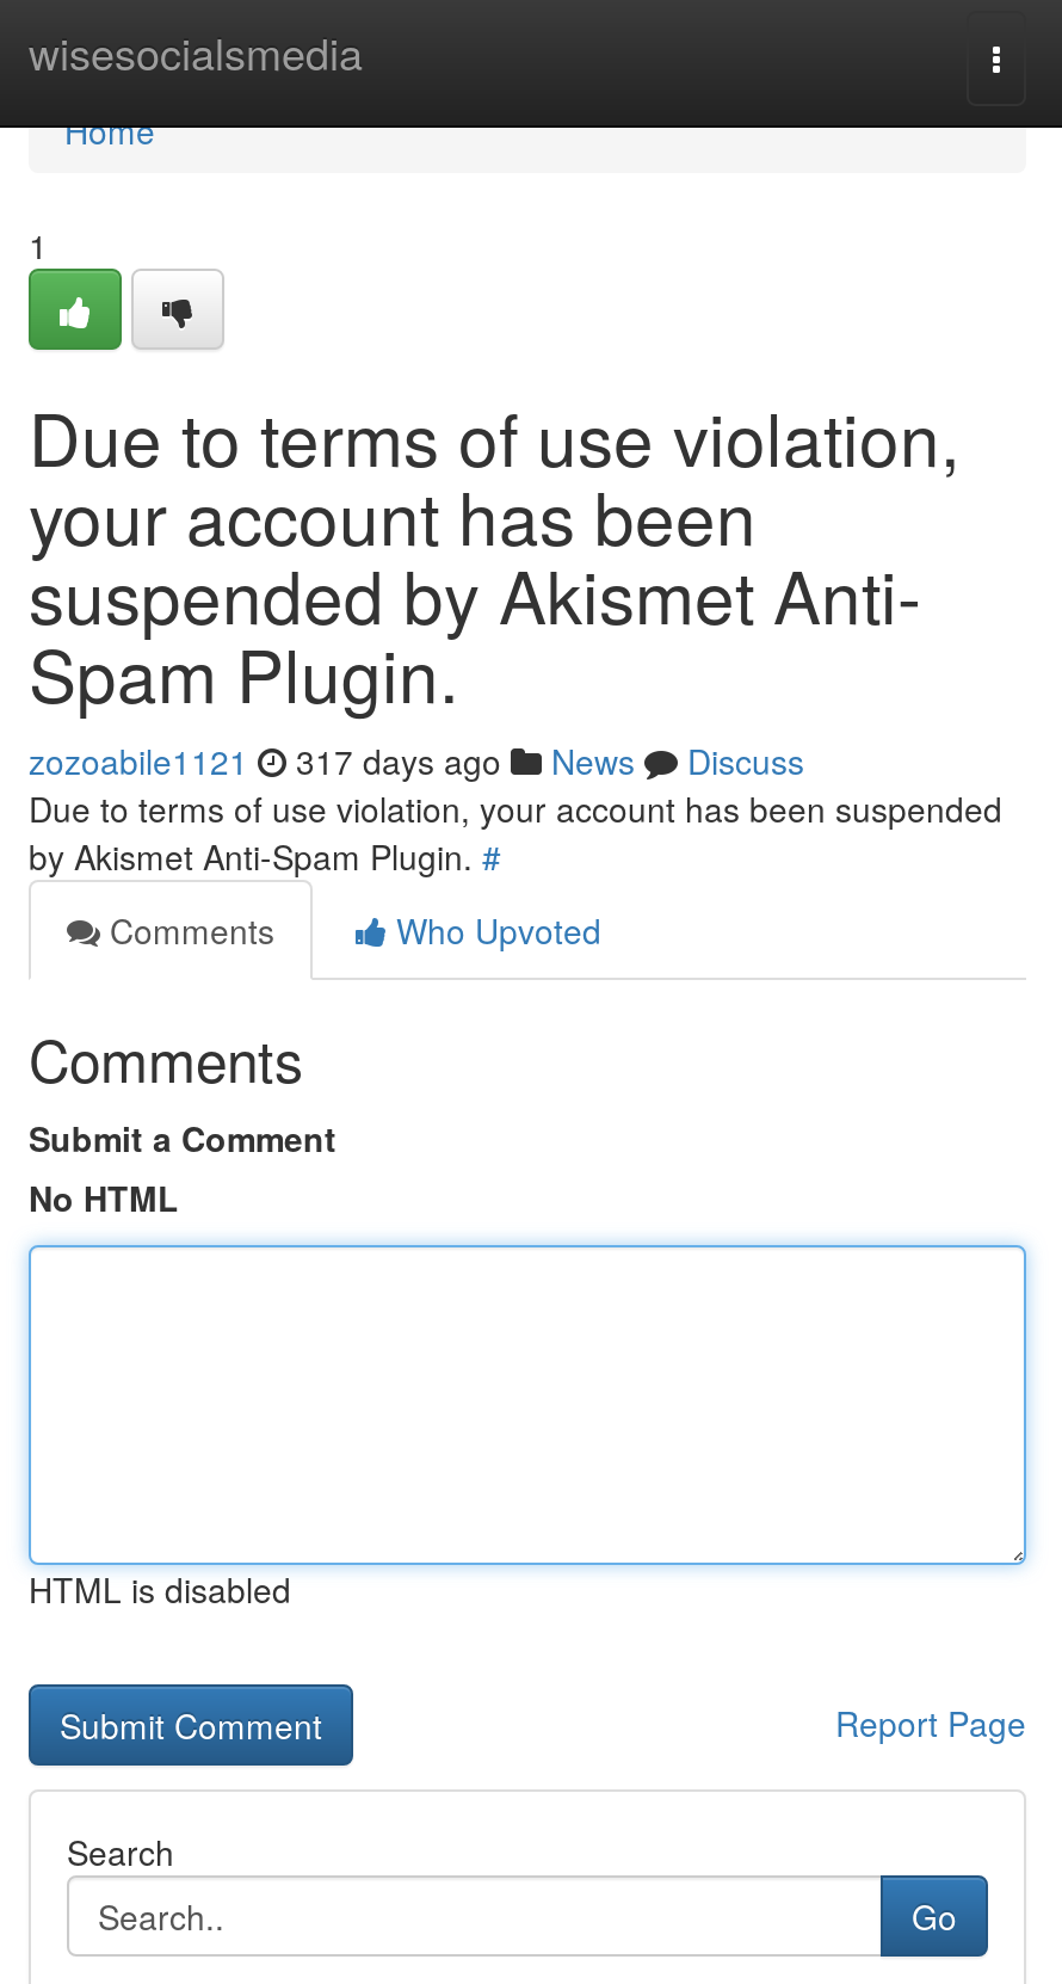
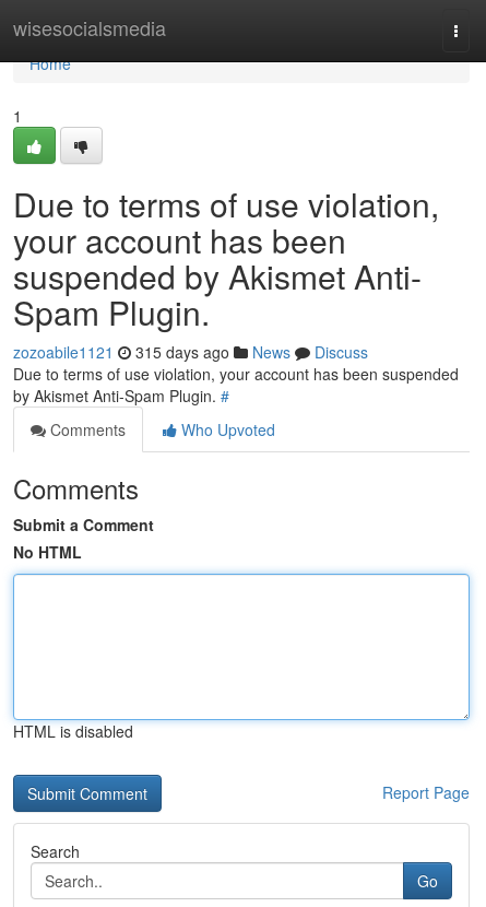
- zozoabile1121 317 days ago News Discuss
+ zozoabile1121 315 days ago News Discuss
